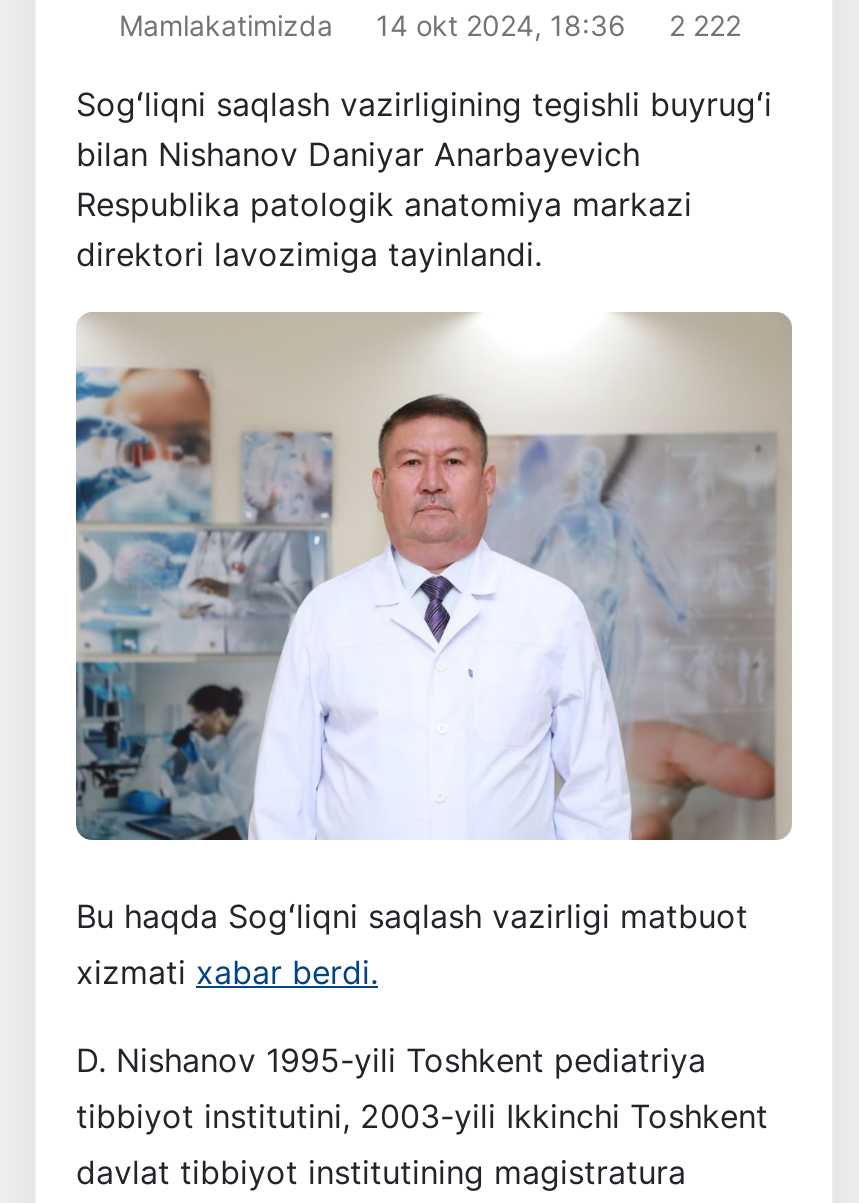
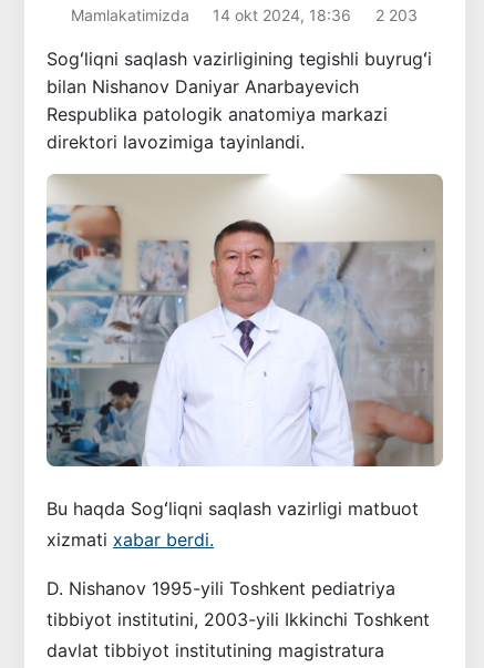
- Mamlakatimizda 14 okt 2024, 18:36 2 222
+ Mamlakatimizda 14 okt 2024, 18:36 2 203
